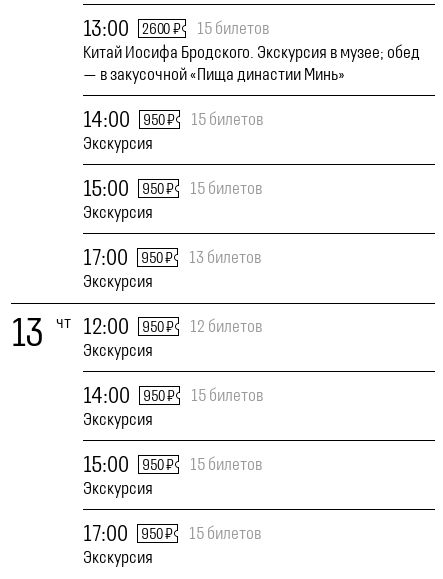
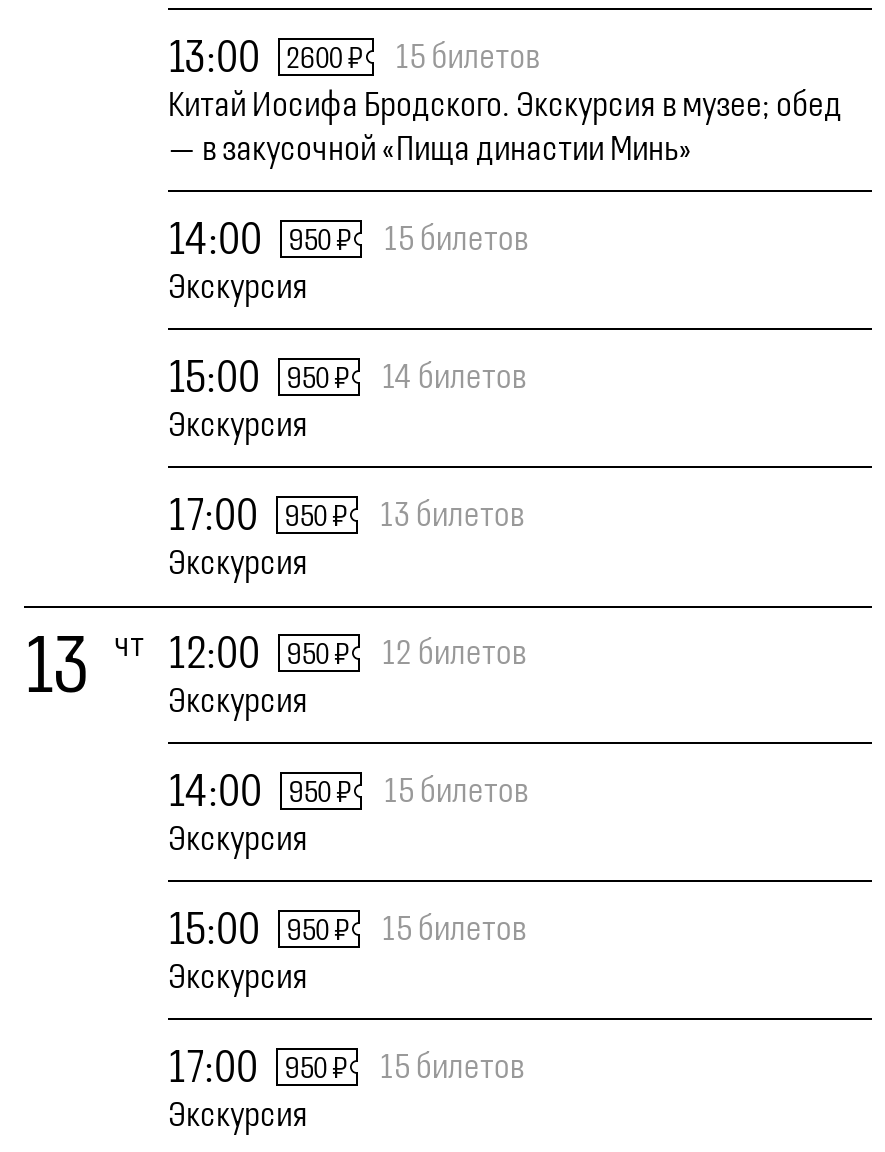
- 15:00 950 ₽ 15 билетов
+ 15:00 950 ₽ 14 билетов
